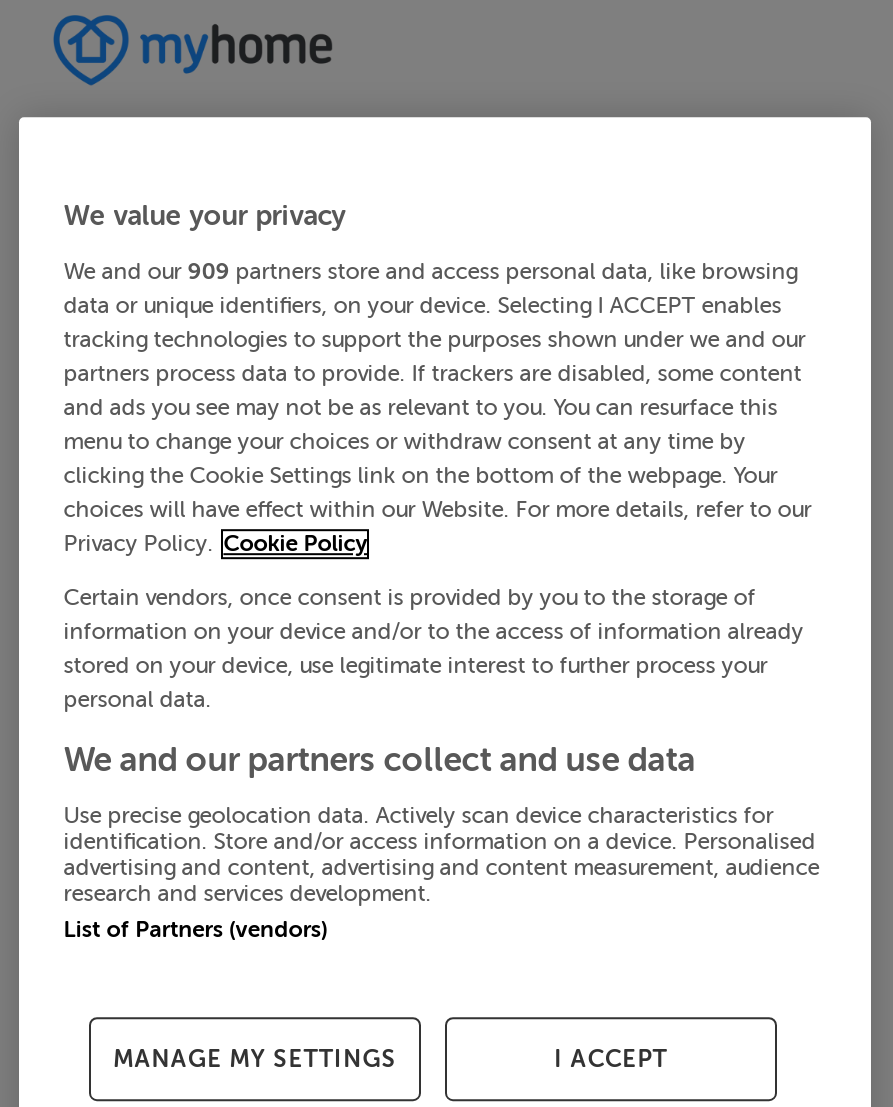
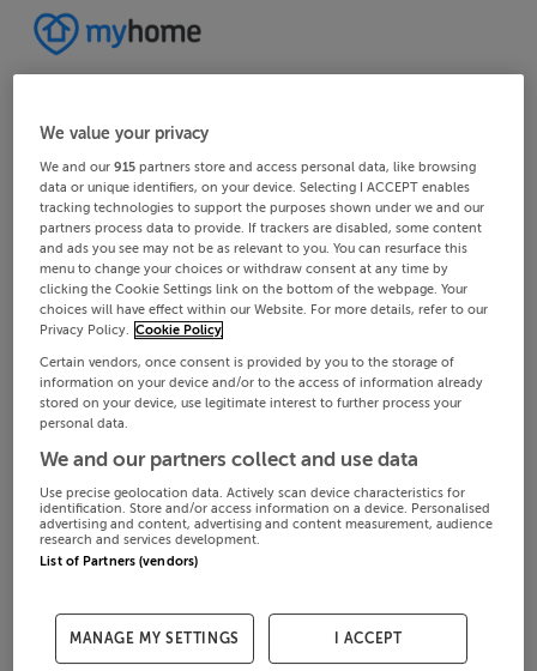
- We and our 909 partners store and access personal data, like browsing
+ We and our 915 partners store and access personal data, like browsing
